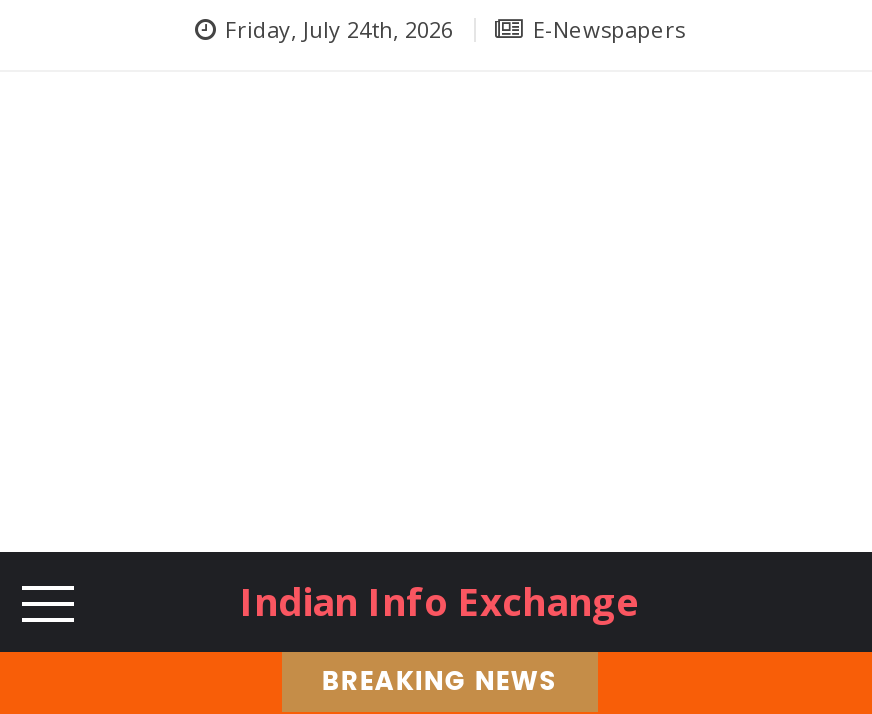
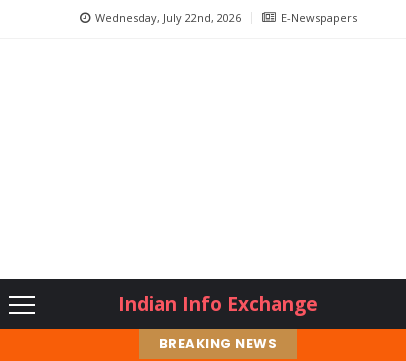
- Friday, July 24th, 2026
+ Wednesday, July 22nd, 2026
